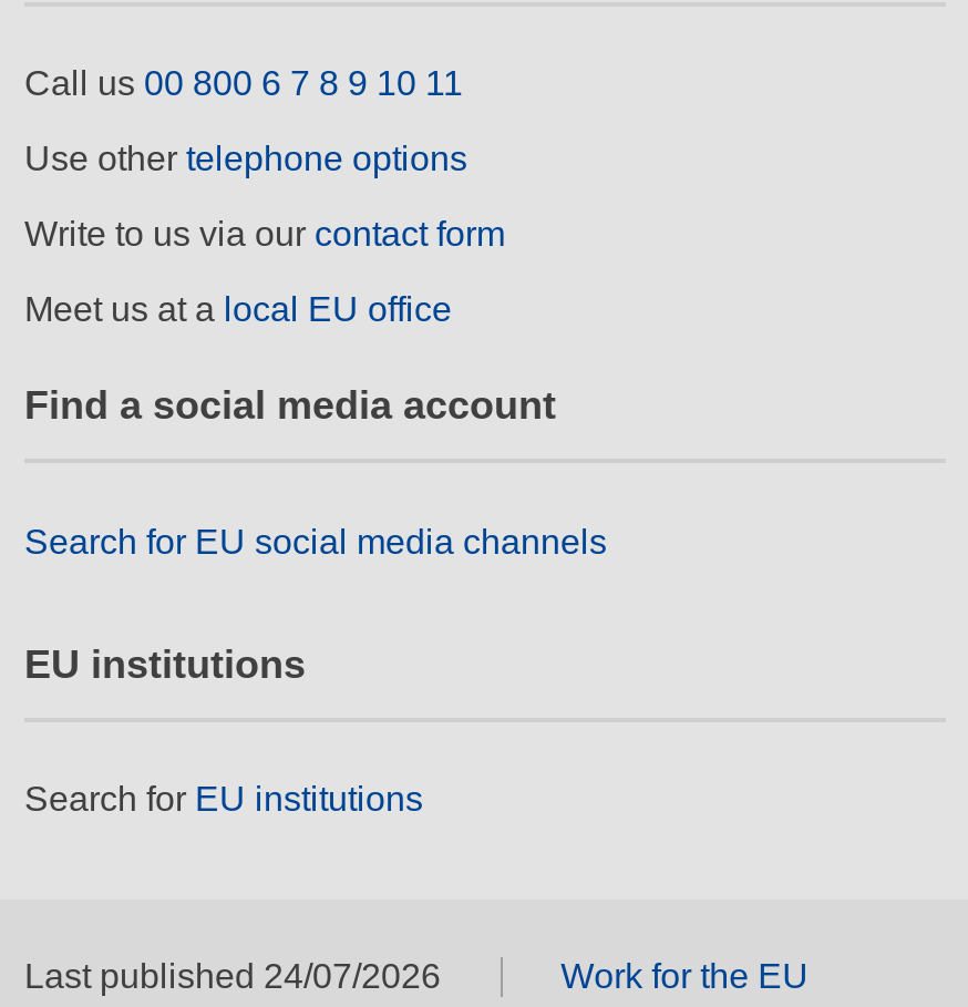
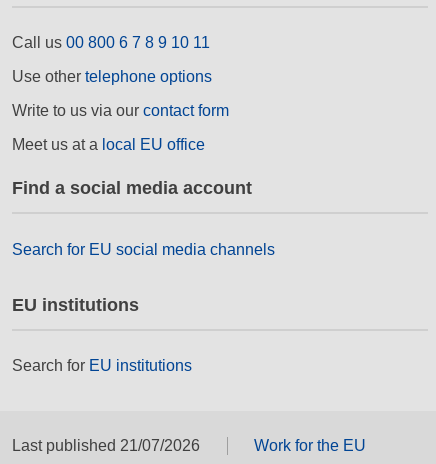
- Last published 24/07/2026
+ Last published 21/07/2026
